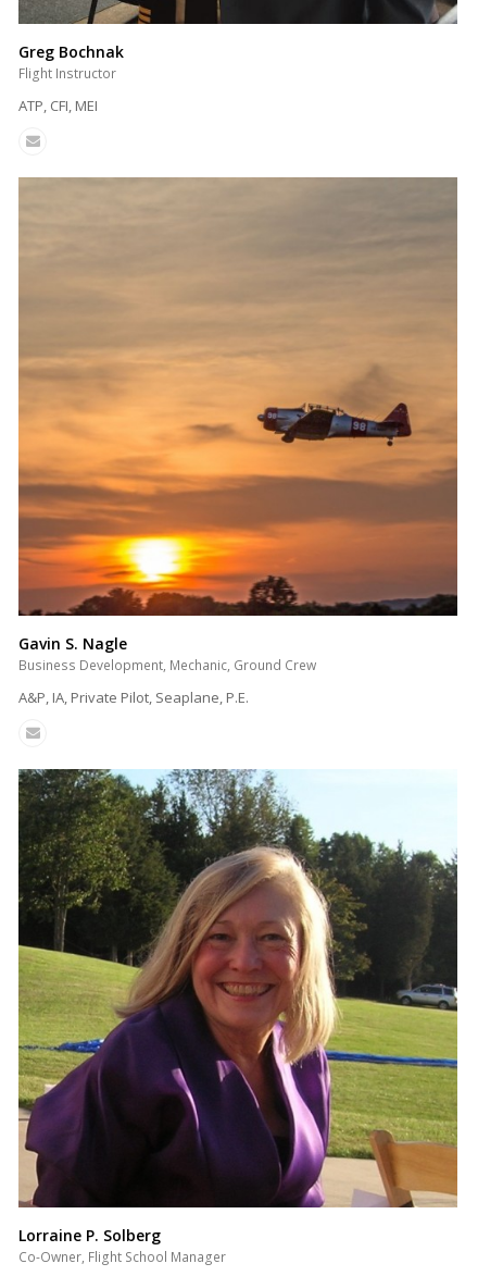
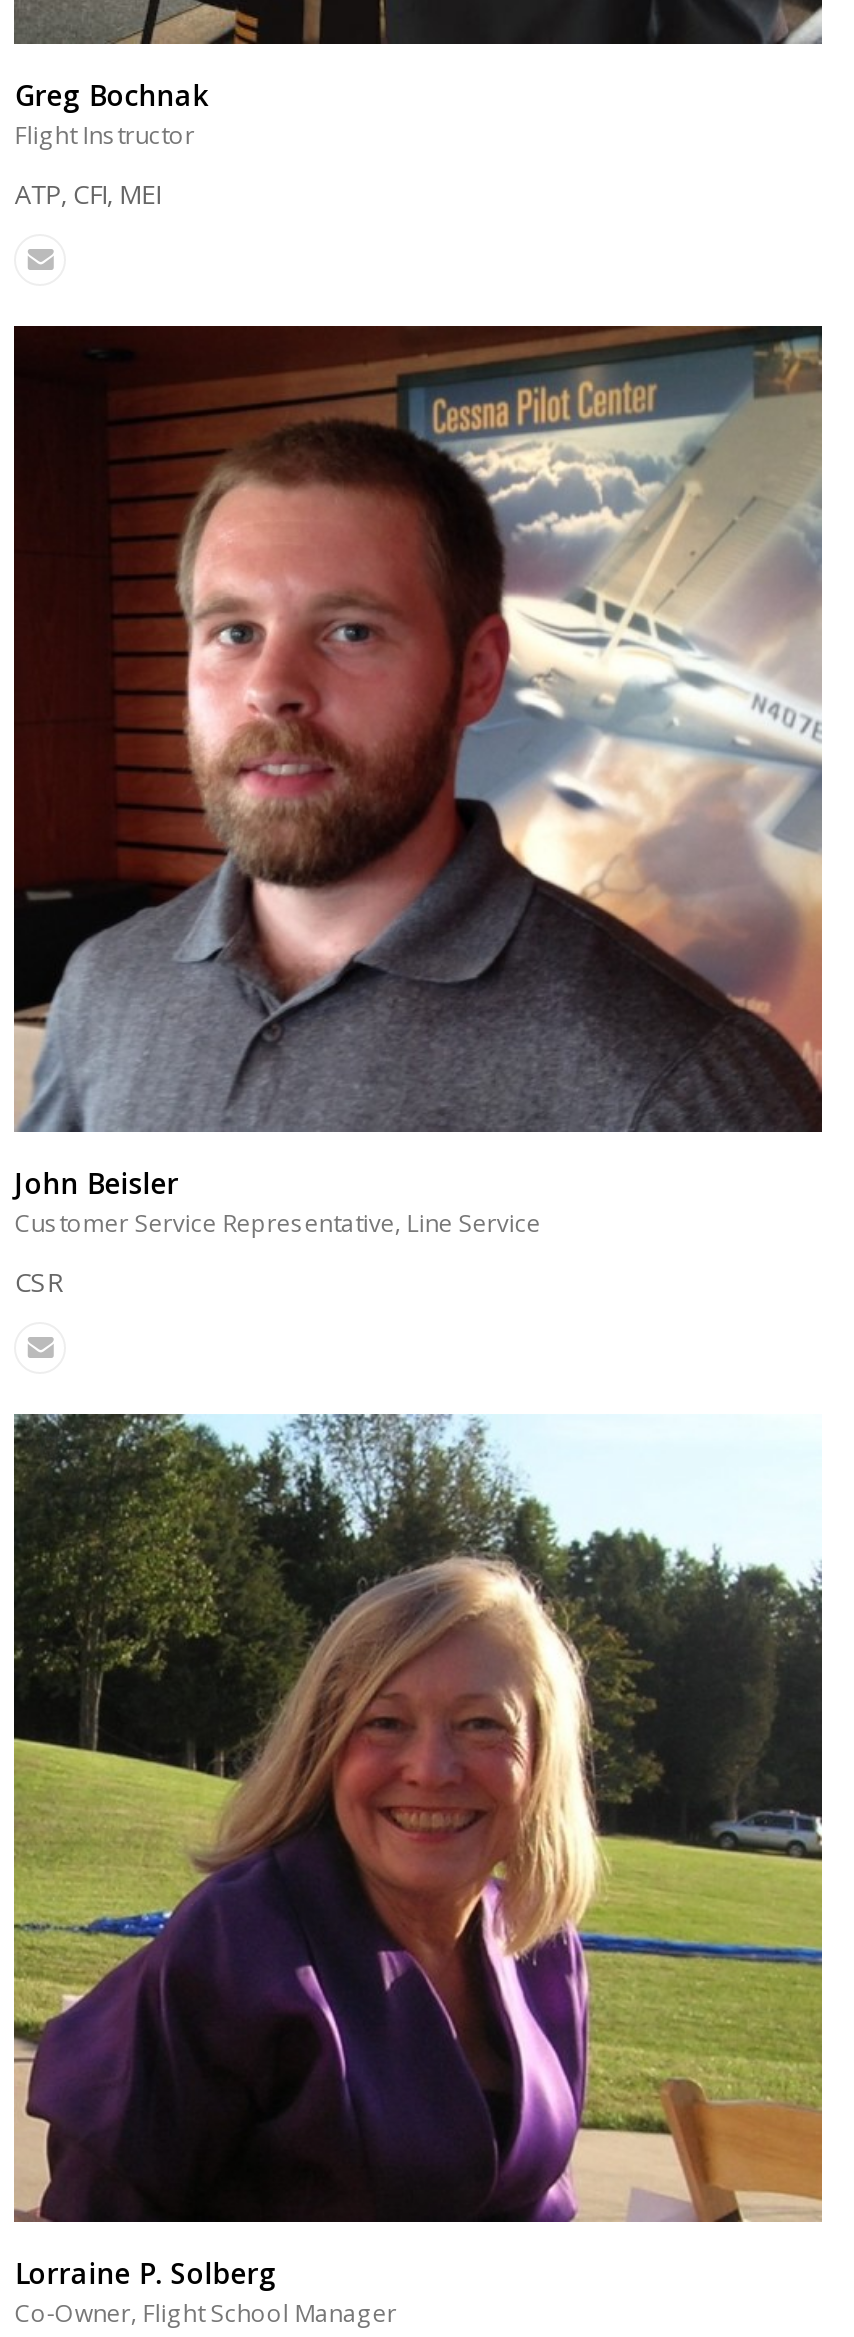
- [image]
- Gavin S. Nagle
- Business Development, Mechanic, Ground Crew
+ [image]
+ John Beisler
+ Customer Service Representative, Line Service

- A&P, IA, Private Pilot, Seaplane, P.E.
+ CSR
